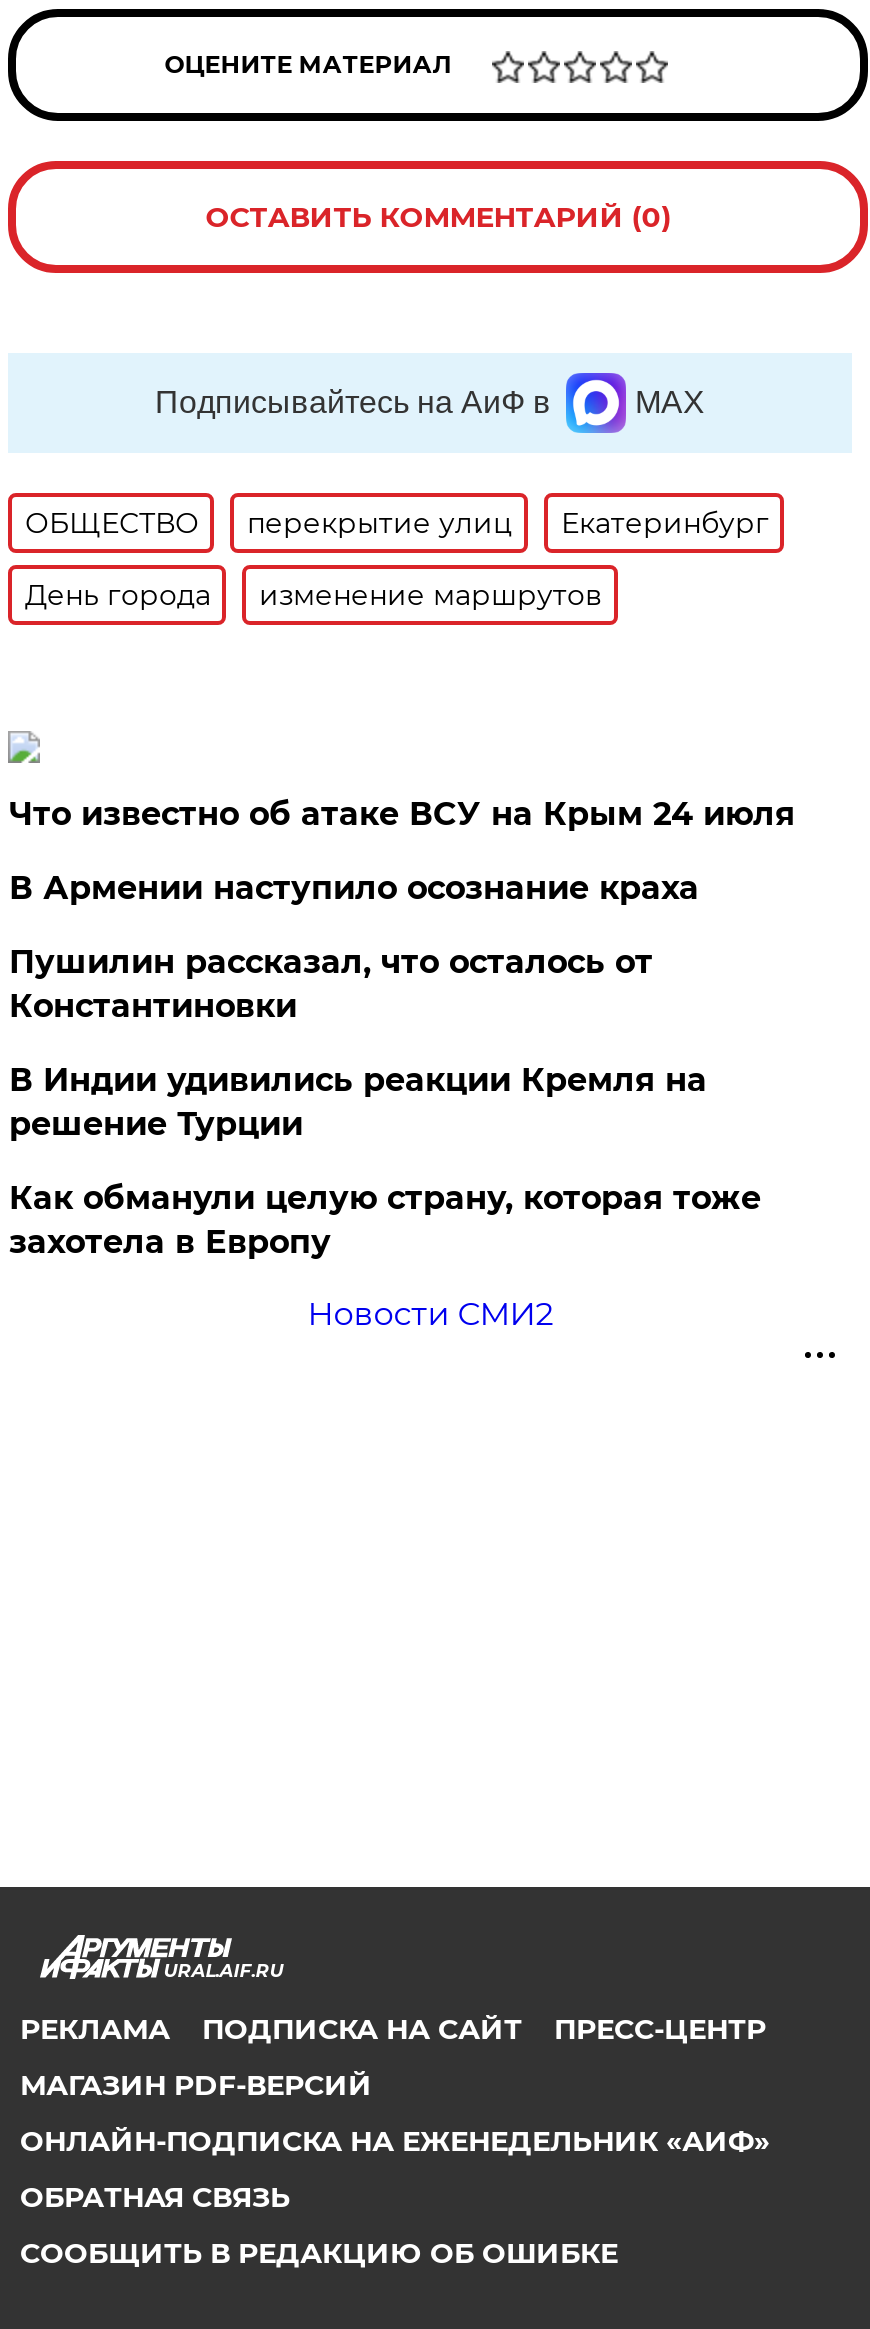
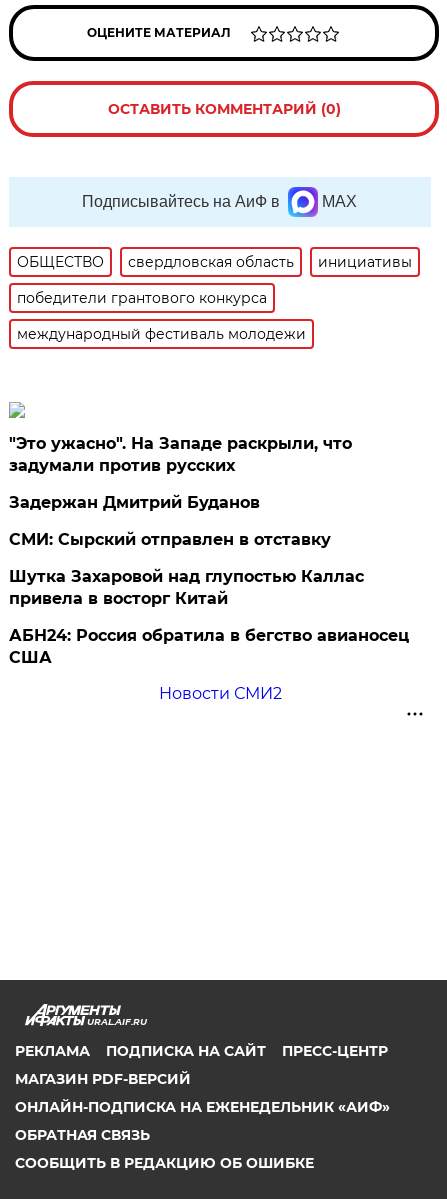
- перекрытие улиц
- Екатеринбург
- День города
- изменение маршрутов
+ свердловская область
+ инициативы
+ победители грантового конкурса
+ международный фестиваль молодежи

- Что известно об атаке ВСУ на Крым 24 июля
- В Армении наступило осознание краха
- Пушилин рассказал, что осталось от
- Константиновки
- В Индии удивились реакции Кремля на
- решение Турции
- Как обманули целую страну, которая тоже
- захотела в Европу
+ "Это ужасно". На Западе раскрыли, что
+ задумали против русских
+ Задержан Дмитрий Буданов
+ СМИ: Сырский отправлен в отставку
+ Шутка Захаровой над глупостью Каллас
+ привела в восторг Китай
+ АБН24: Россия обратила в бегство авианосец
+ США
